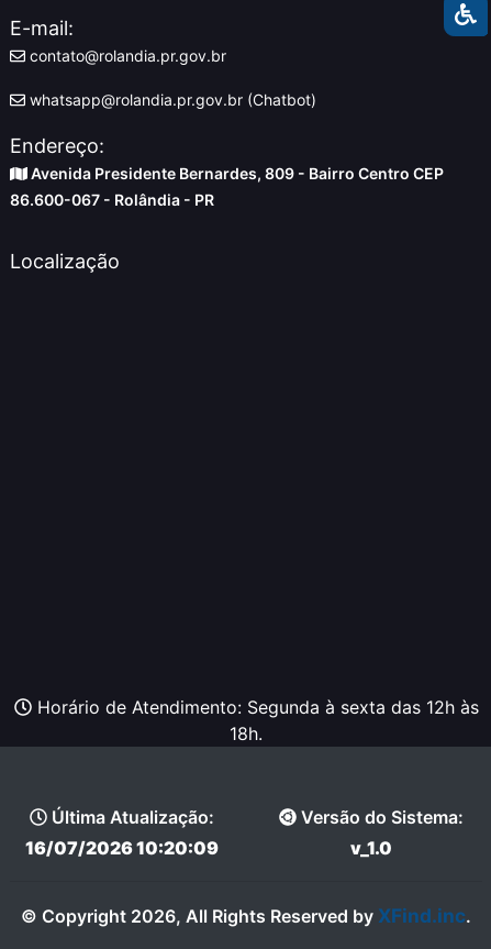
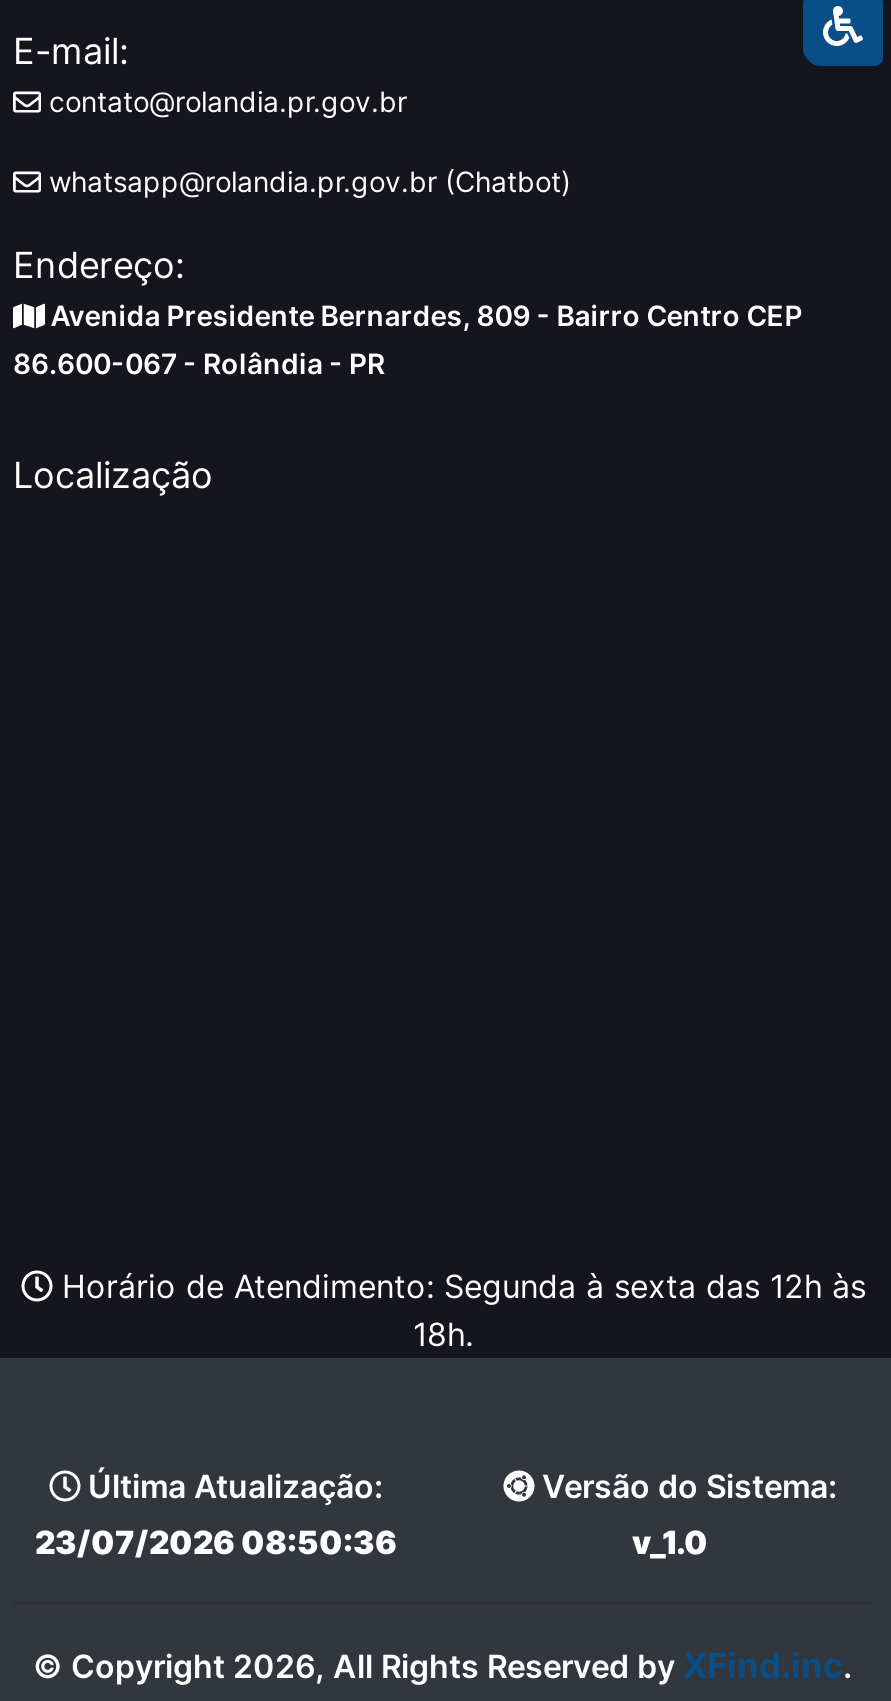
- 16/07/2026 10:20:09
+ 23/07/2026 08:50:36
